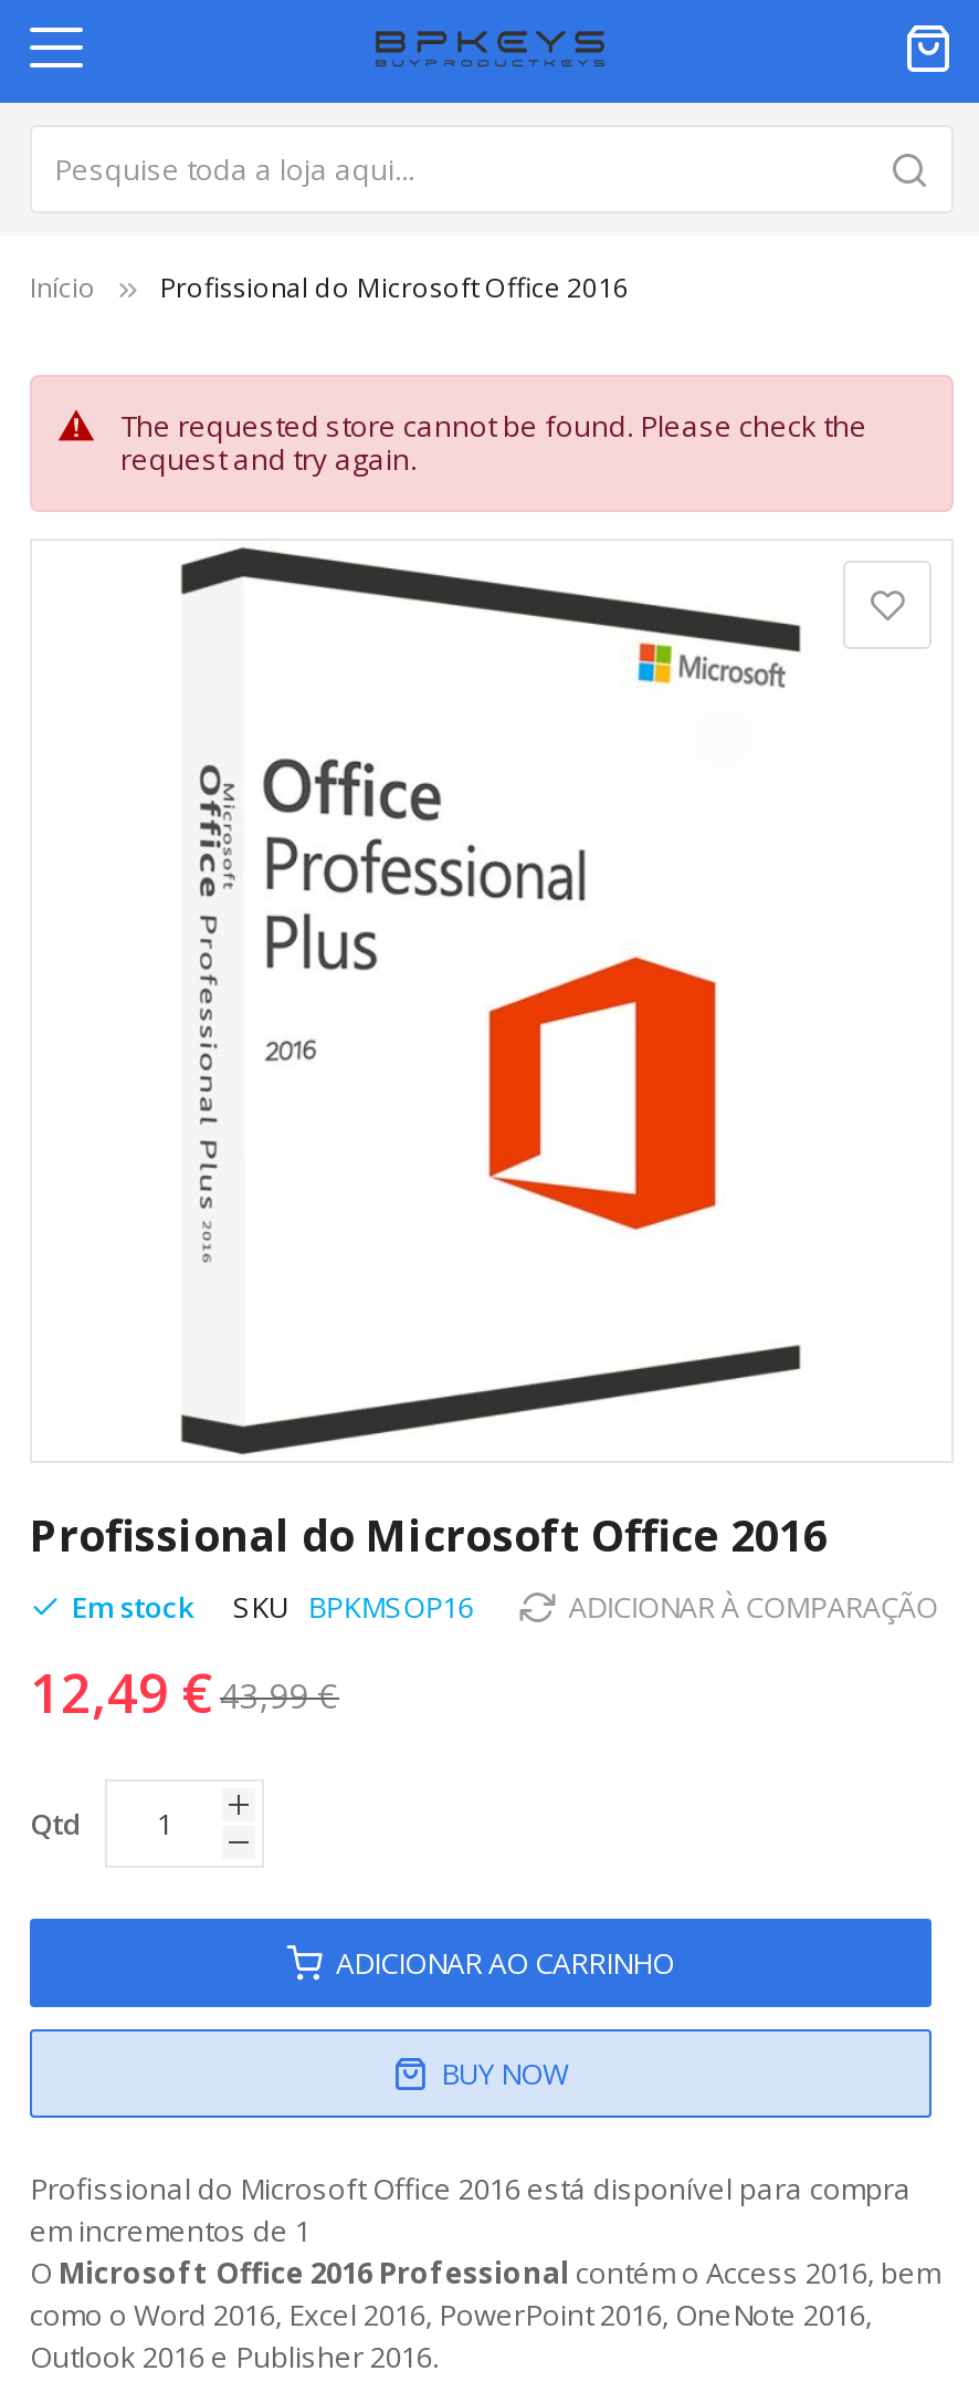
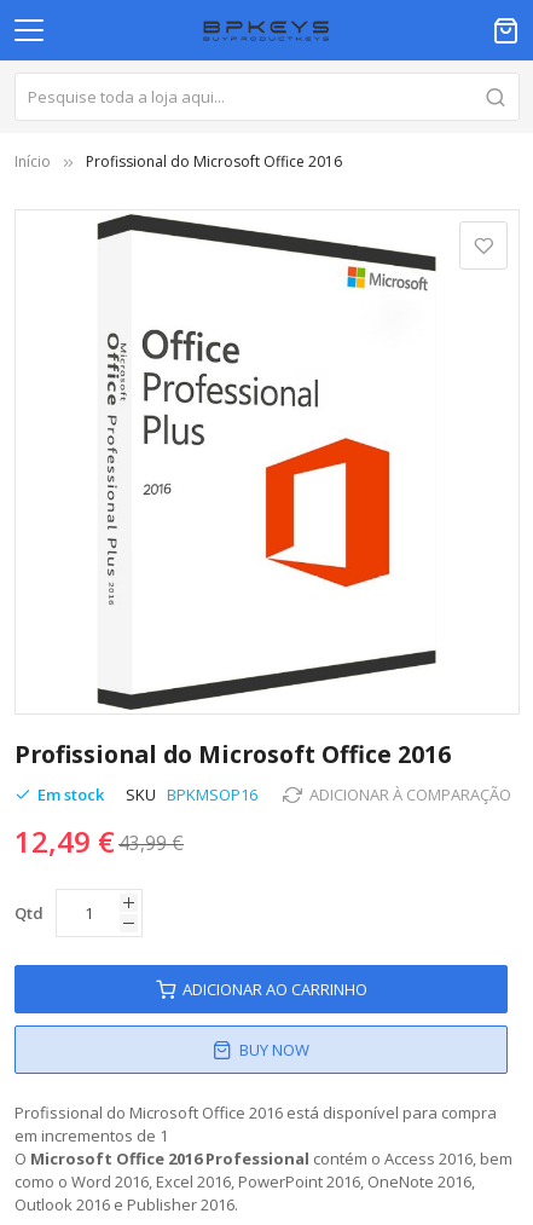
- The requested store cannot be found. Please check the
- request and try again.
